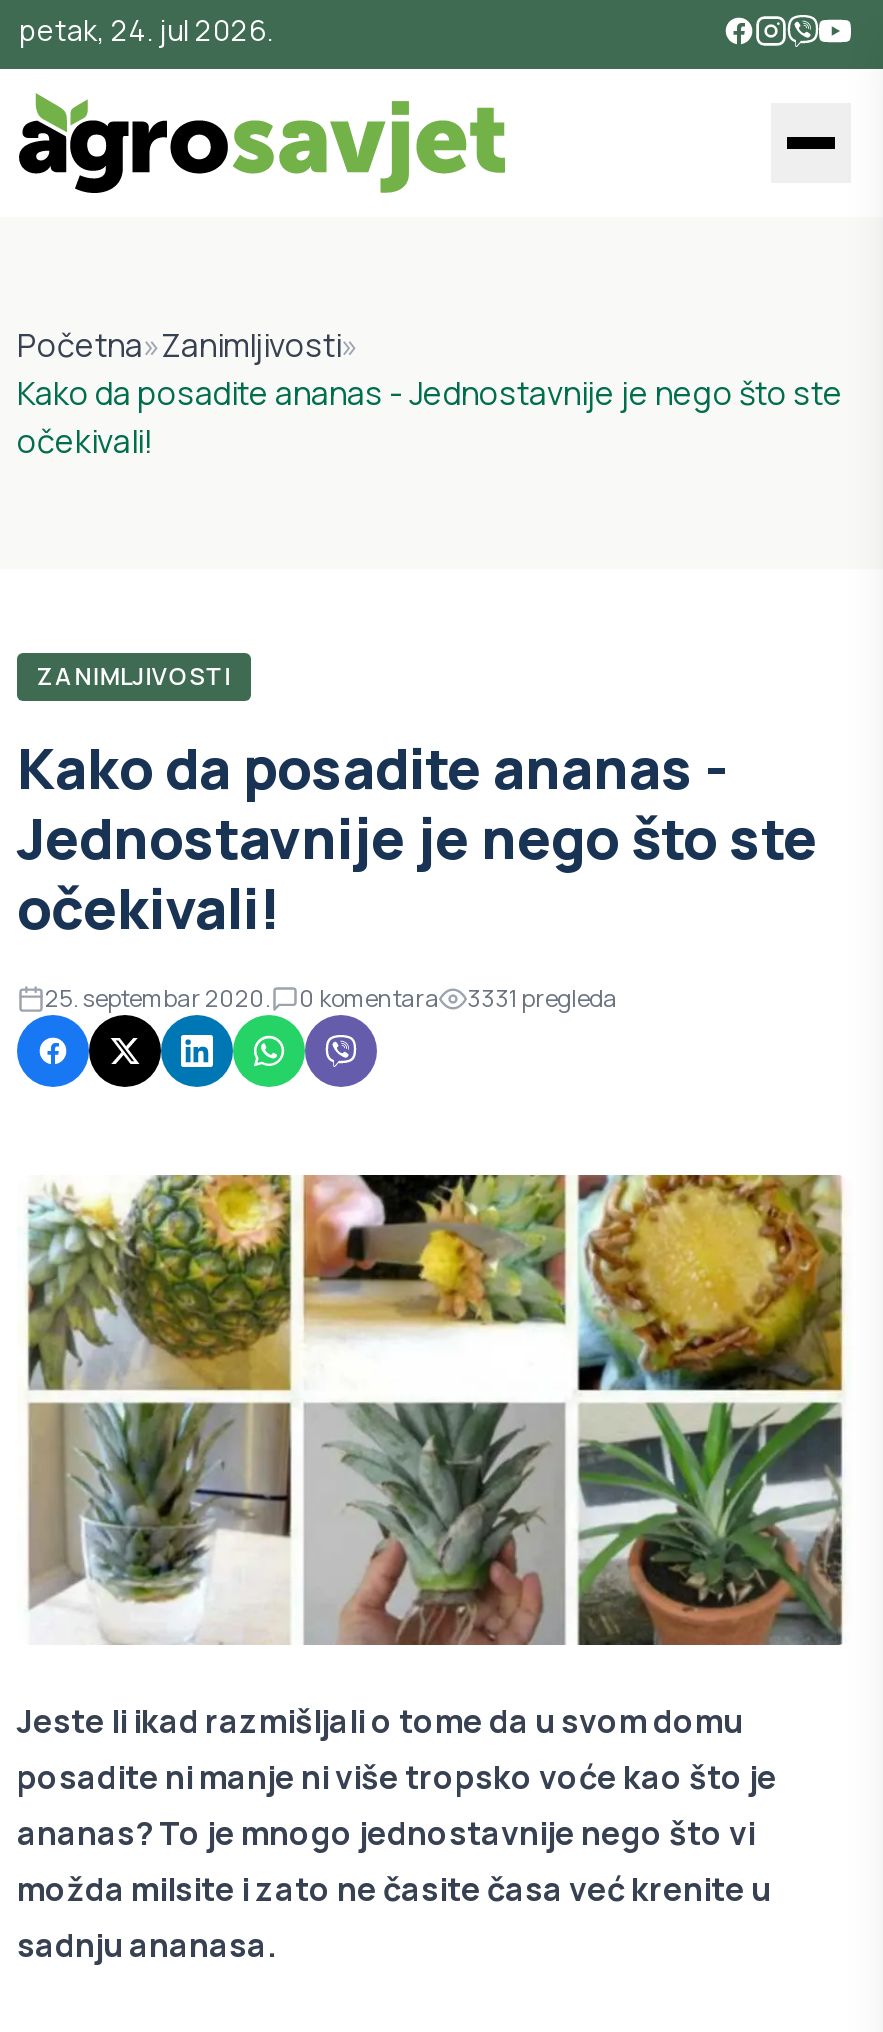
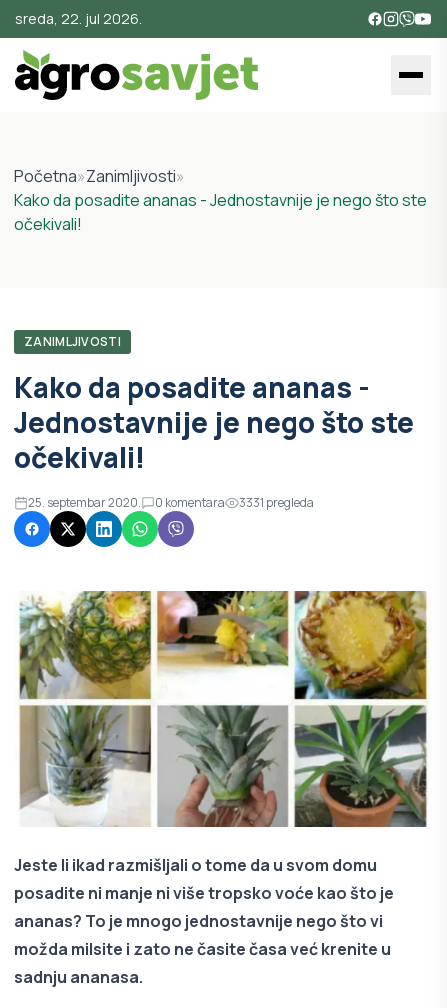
- petak, 24. jul 2026.
+ sreda, 22. jul 2026.
